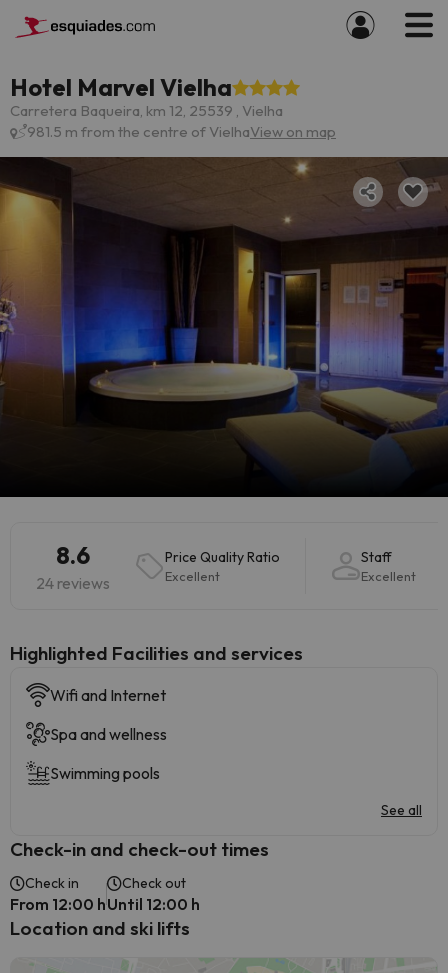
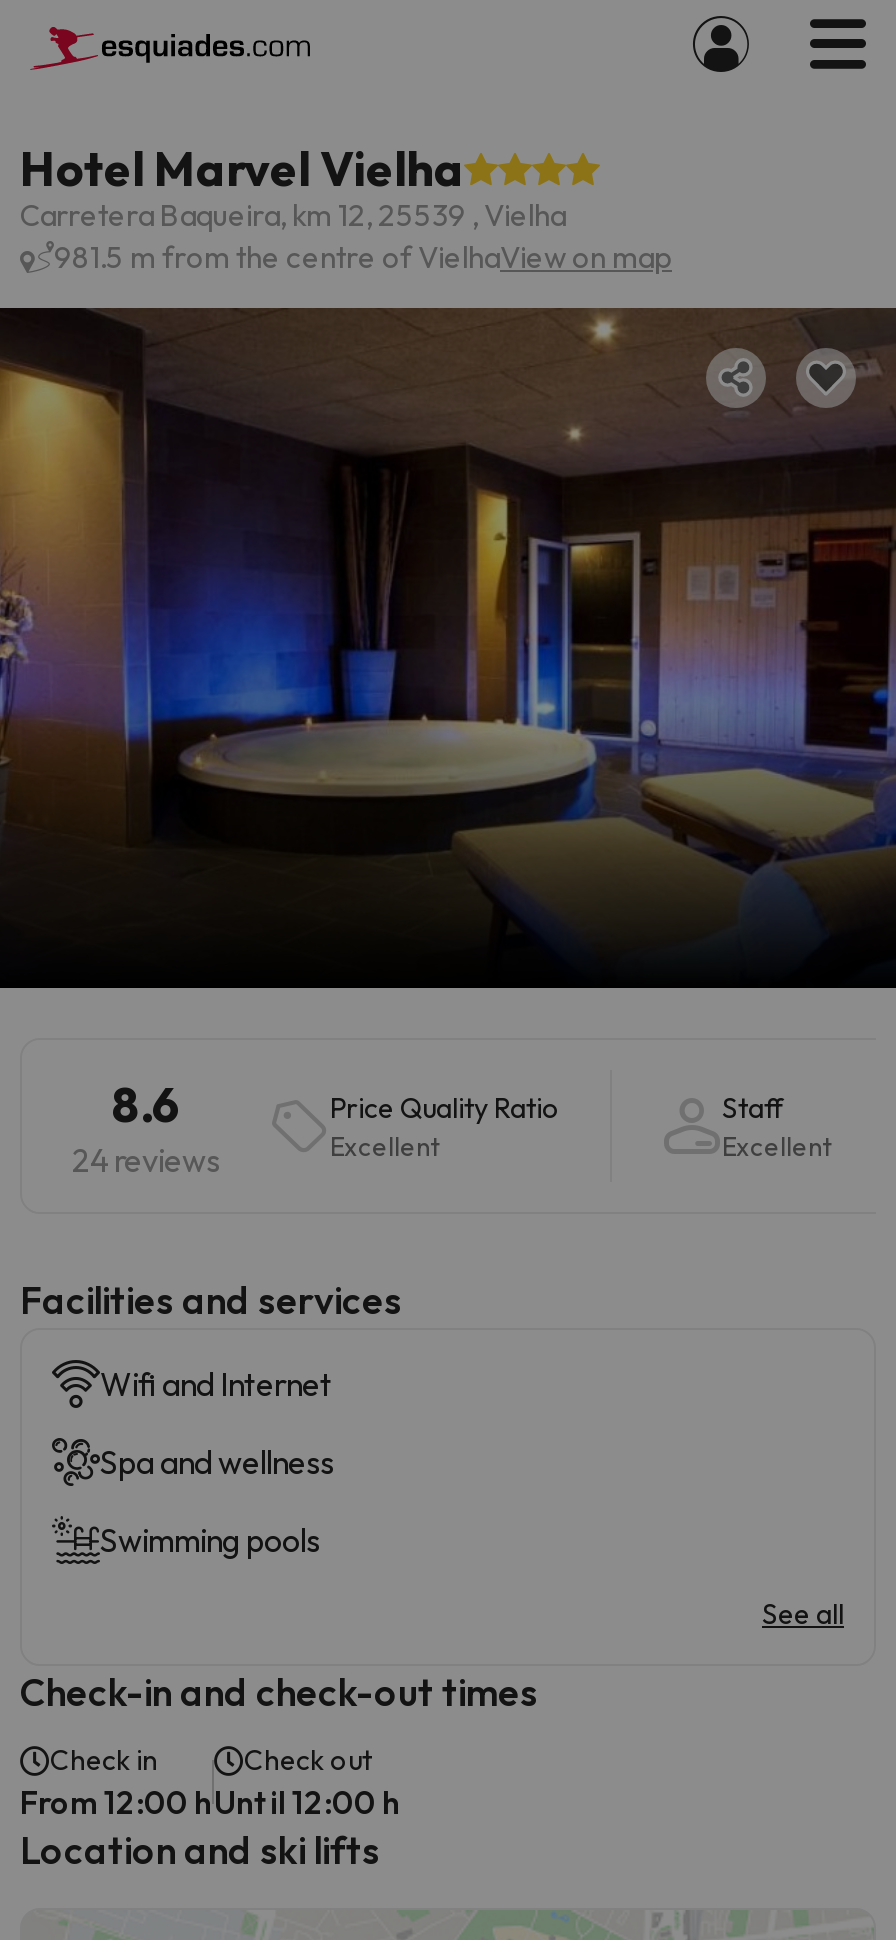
- Highlighted Facilities and services
+ Facilities and services
